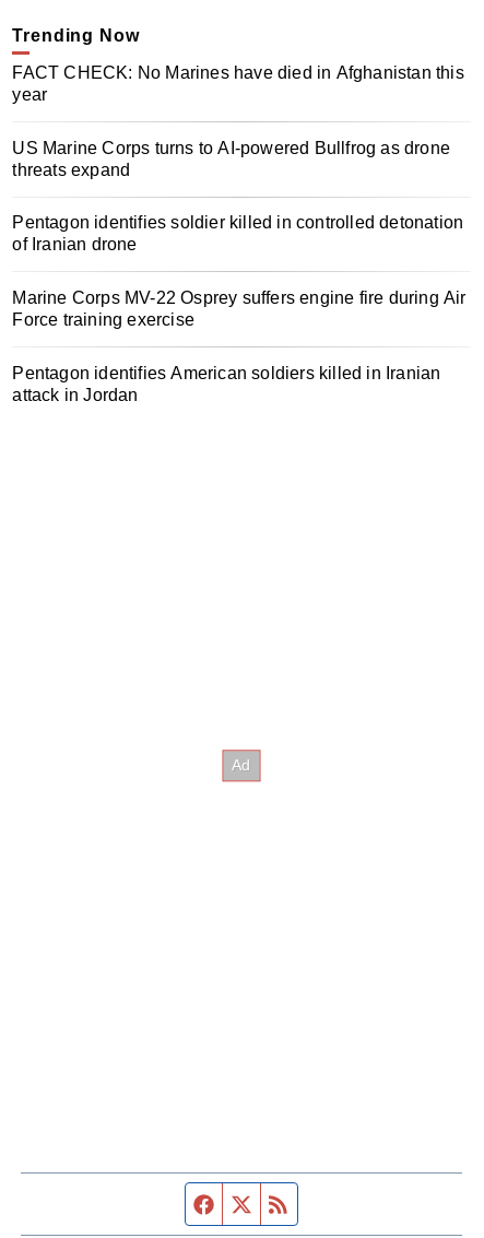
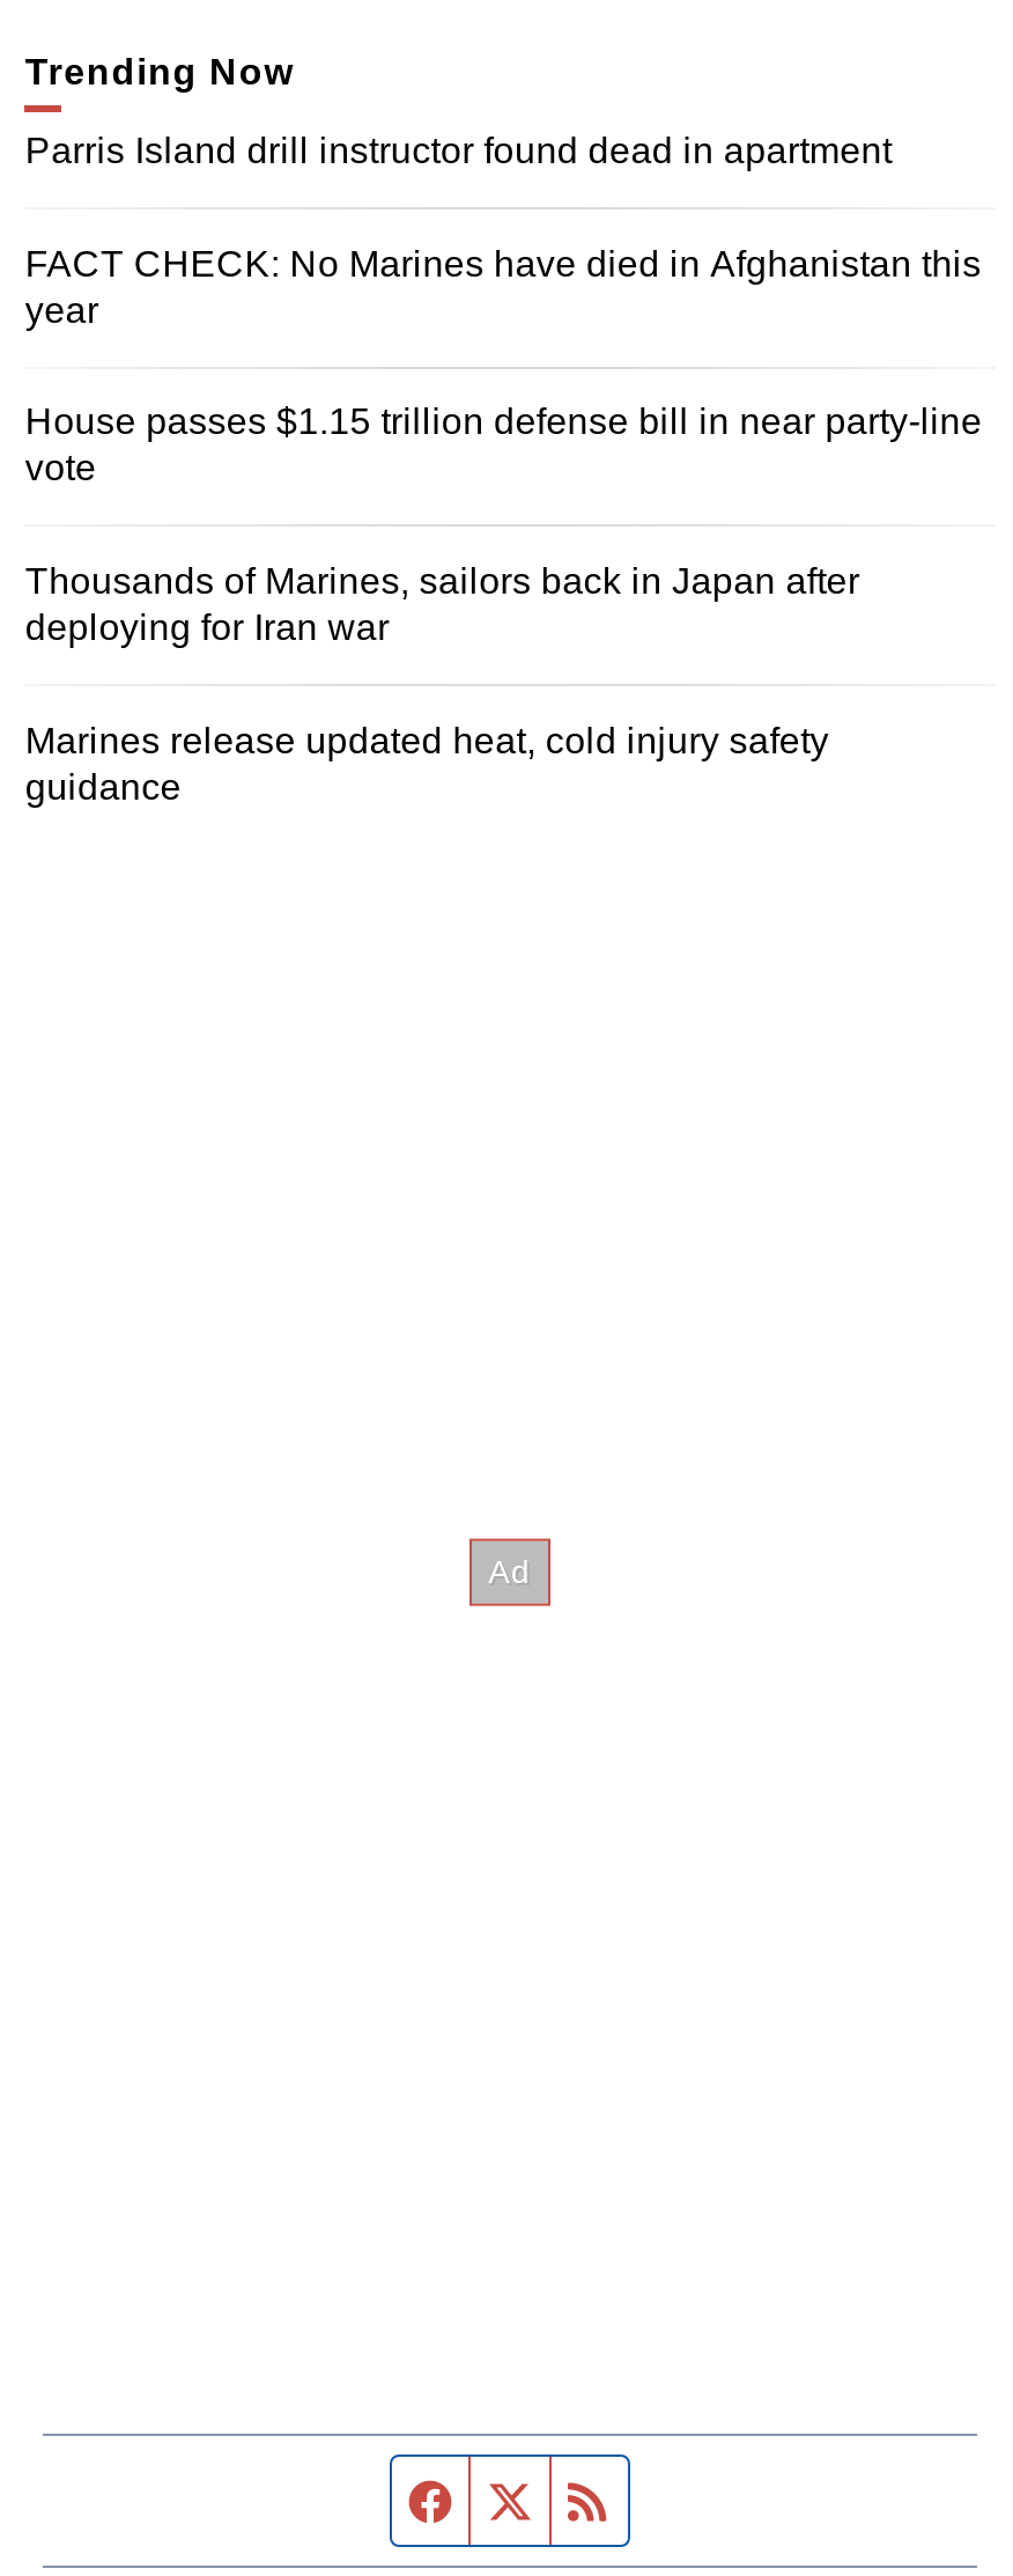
+ Parris Island drill instructor found dead in apartment

moved down: FACT CHECK: No Marines have died in Afghanistan this | year

- US Marine Corps turns to AI-powered Bullfrog as drone
- threats expand
- Pentagon identifies soldier killed in controlled detonation
- of Iranian drone
- Marine Corps MV-22 Osprey suffers engine fire during Air
- Force training exercise
- Pentagon identifies American soldiers killed in Iranian
- attack in Jordan
+ House passes $1.15 trillion defense bill in near party-line
+ vote
+ Thousands of Marines, sailors back in Japan after
+ deploying for Iran war
+ Marines release updated heat, cold injury safety
+ guidance
